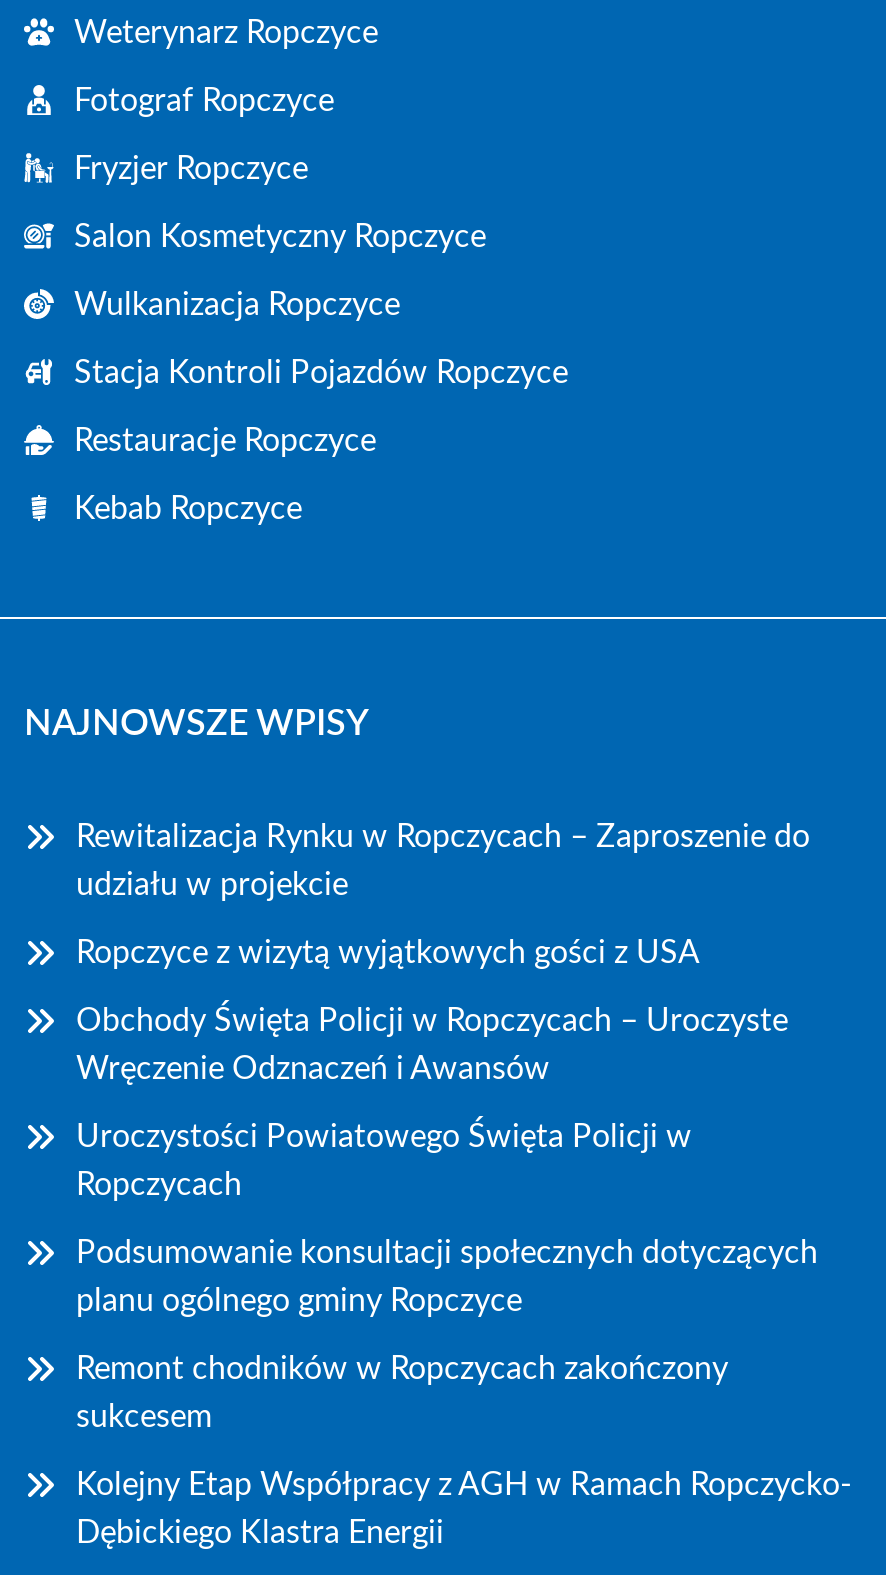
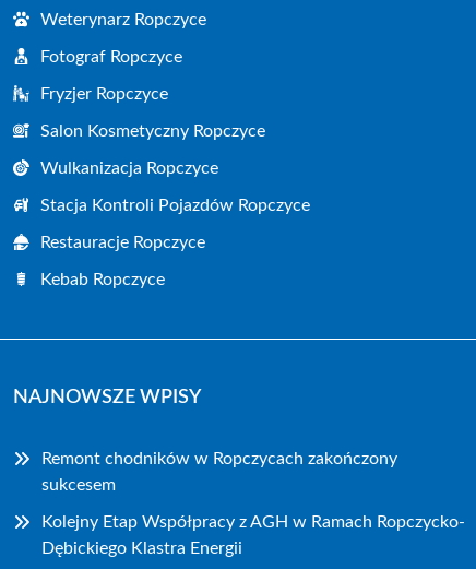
- Rewitalizacja Rynku w Ropczycach – Zaproszenie do
- udziału w projekcie
- Ropczyce z wizytą wyjątkowych gości z USA
- Obchody Święta Policji w Ropczycach – Uroczyste
- Wręczenie Odznaczeń i Awansów
- Uroczystości Powiatowego Święta Policji w
- Ropczycach
- Podsumowanie konsultacji społecznych dotyczących
- planu ogólnego gminy Ropczyce
